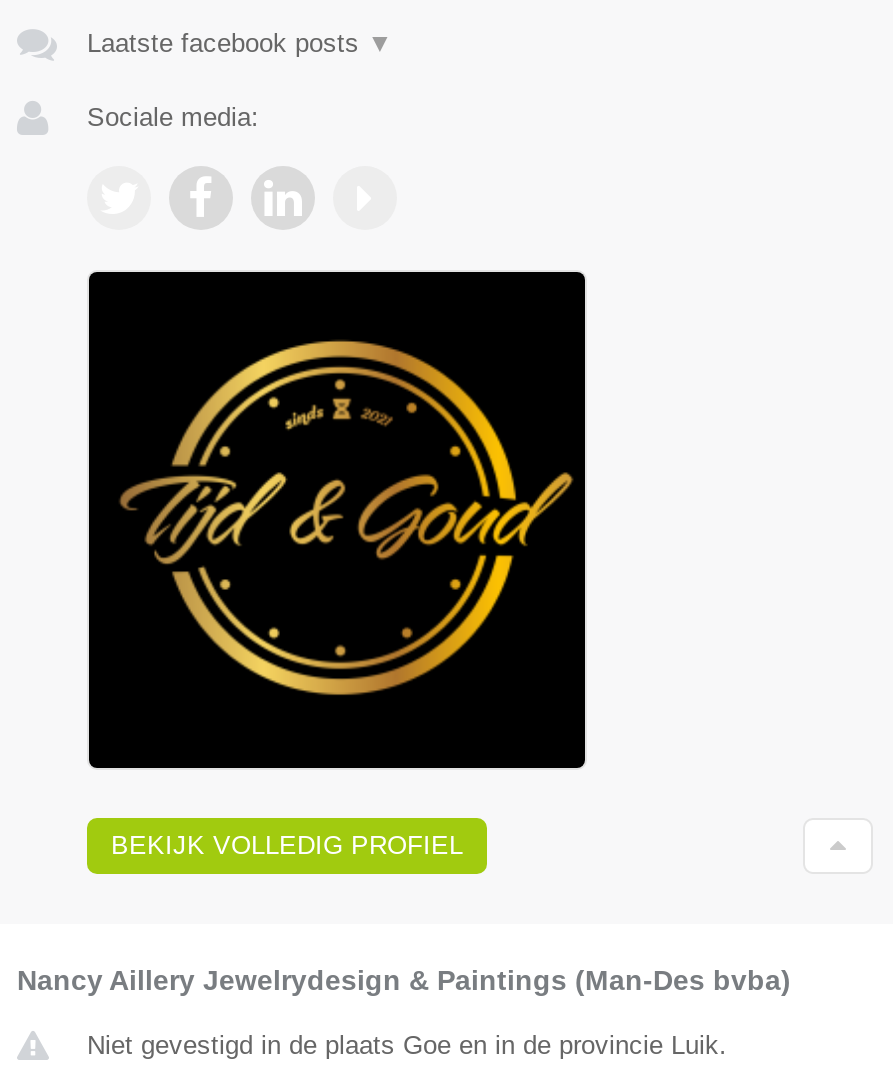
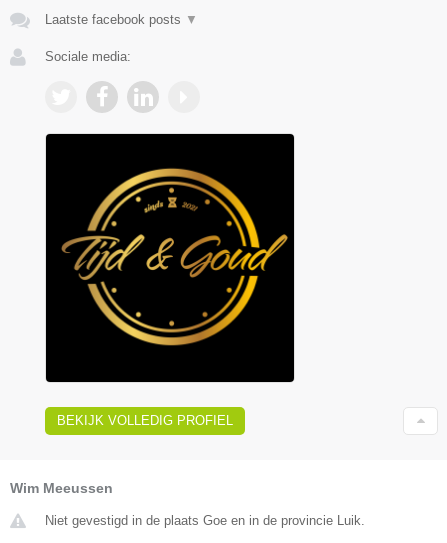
- Nancy Aillery Jewelrydesign & Paintings (Man-Des bvba)
+ Wim Meeussen
